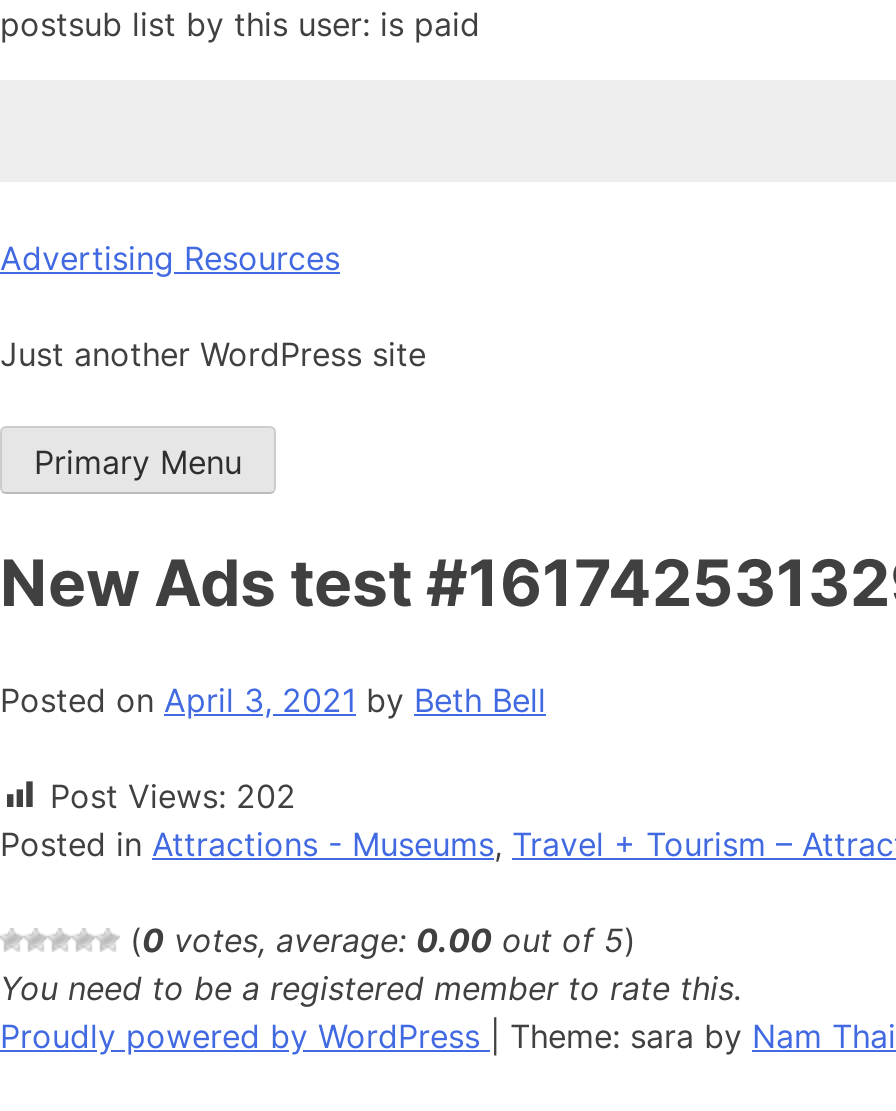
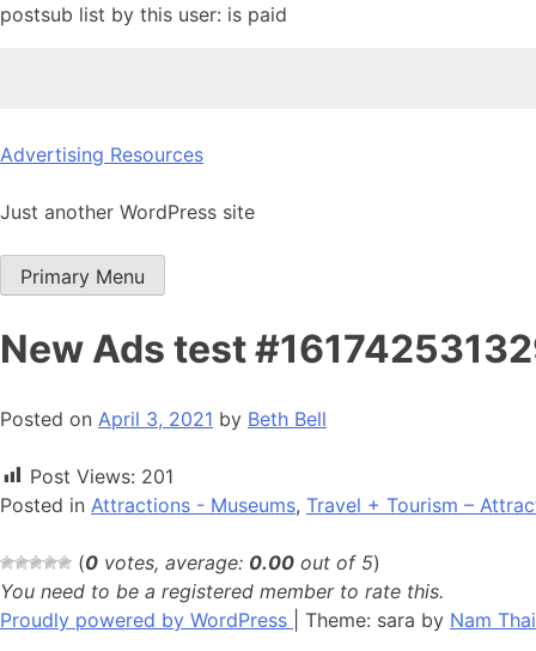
- Post Views: 202
+ Post Views: 201
